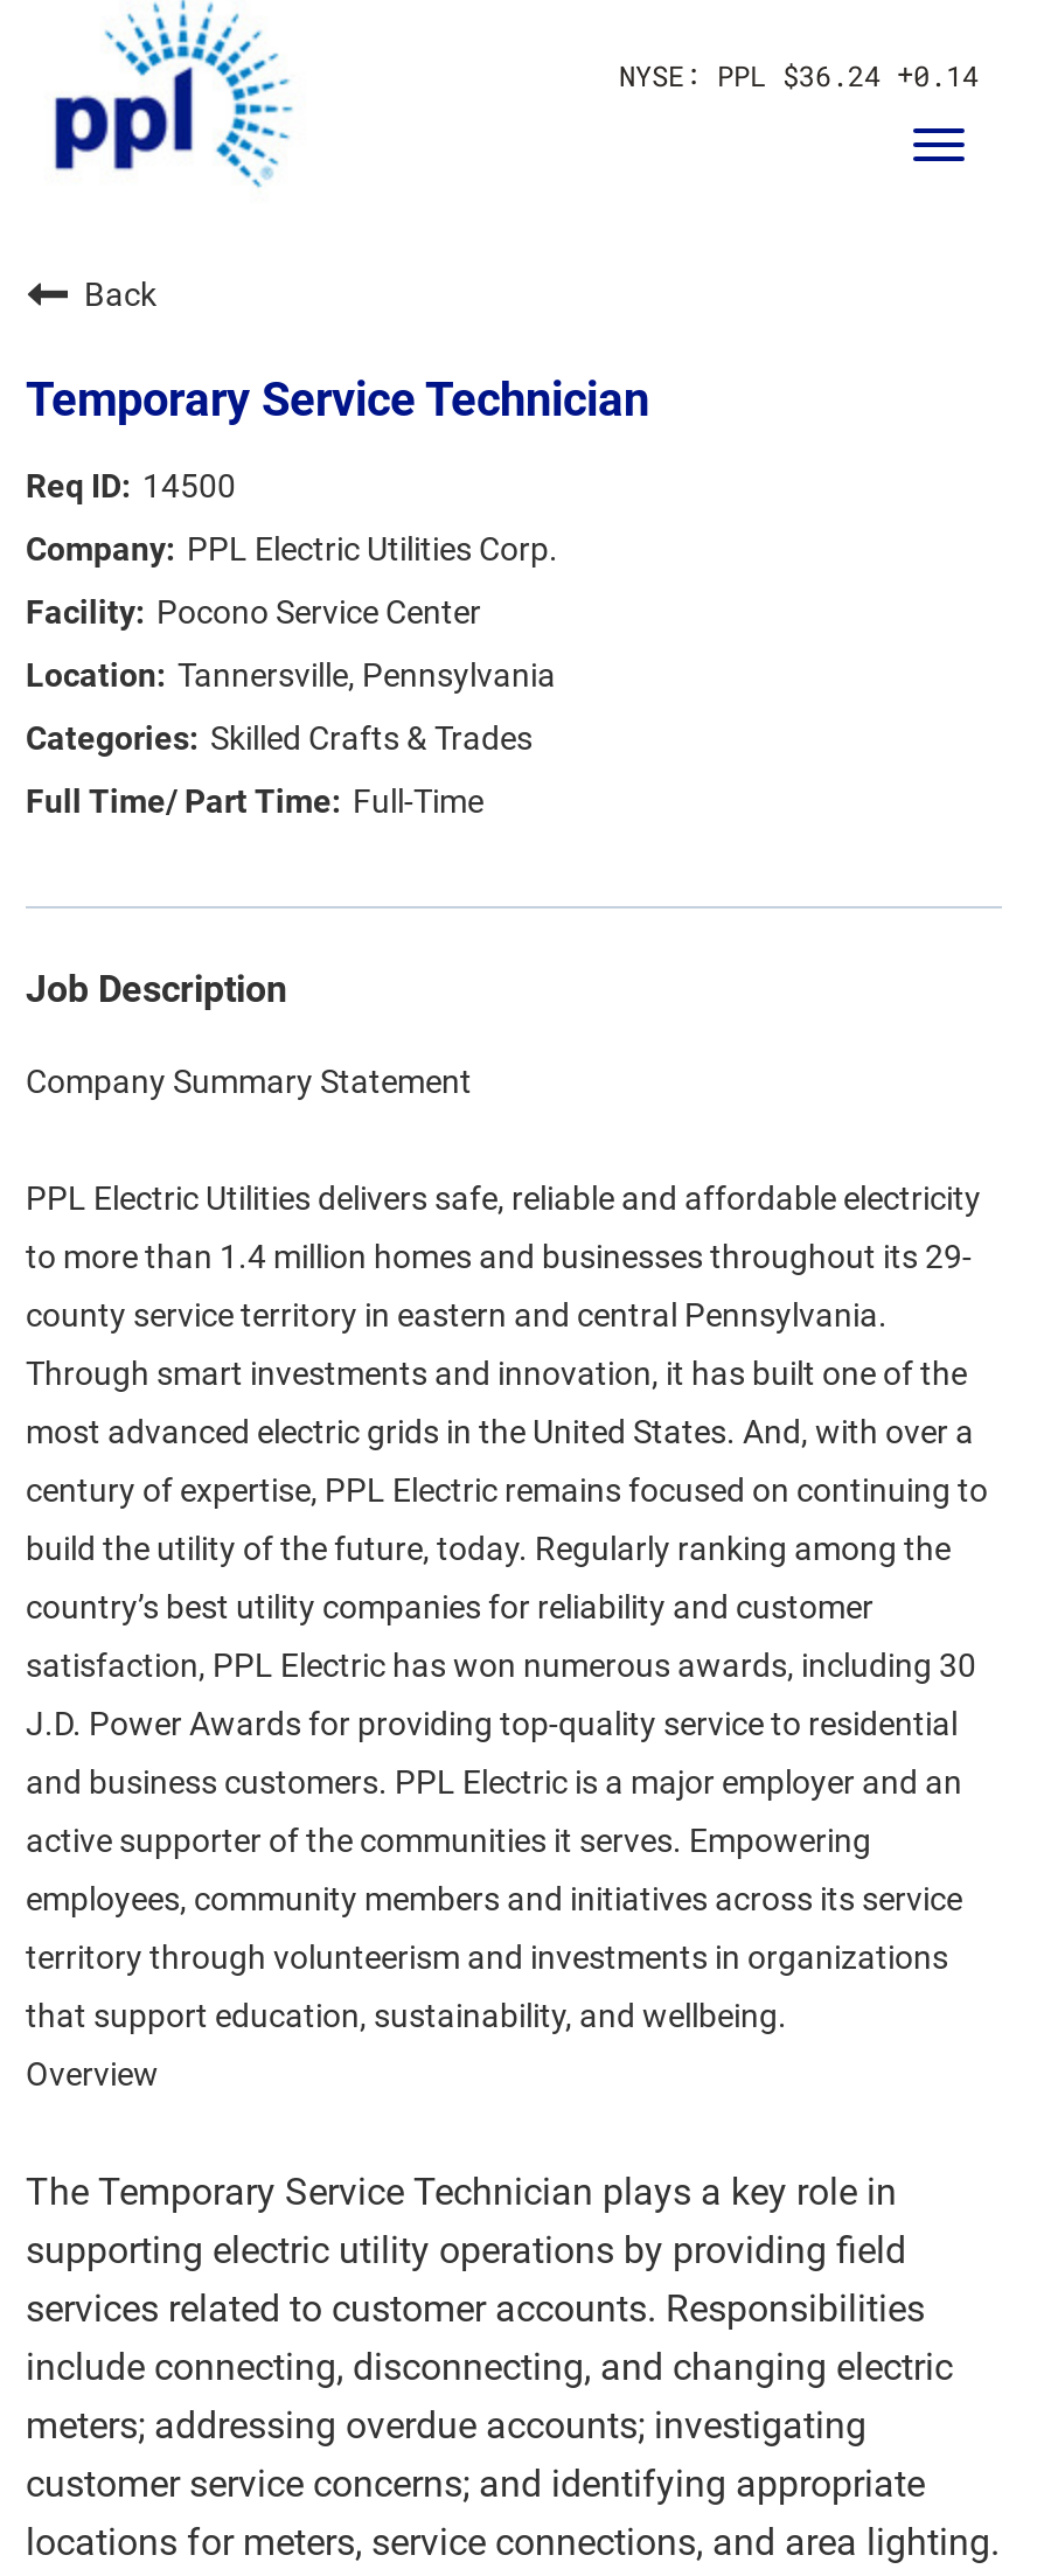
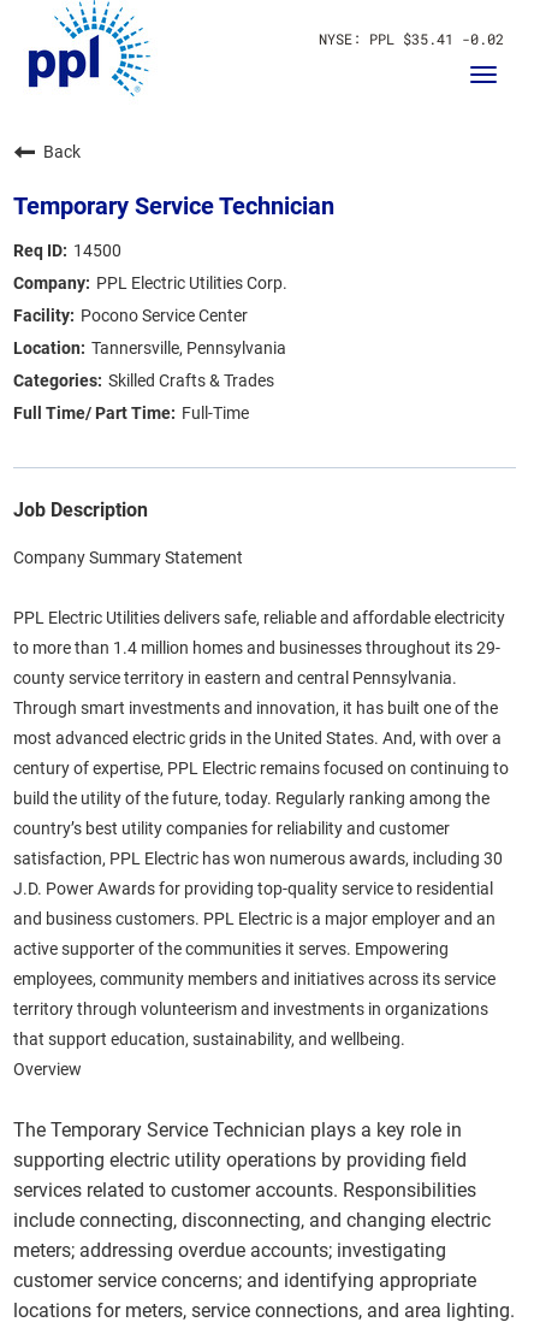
- PPL $36.24
- 0.14
+ PPL $35.41 -0.02
